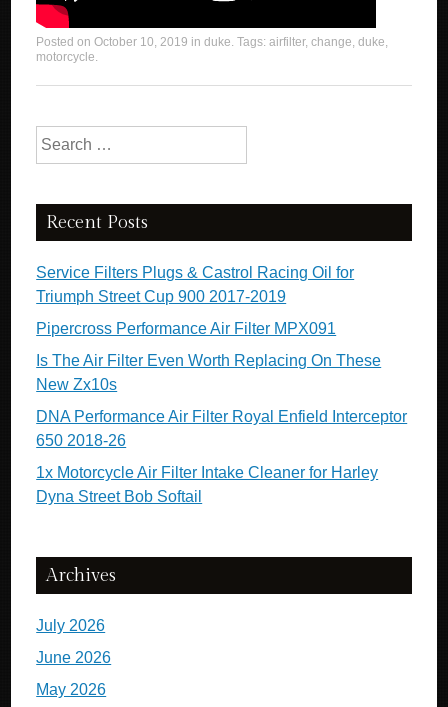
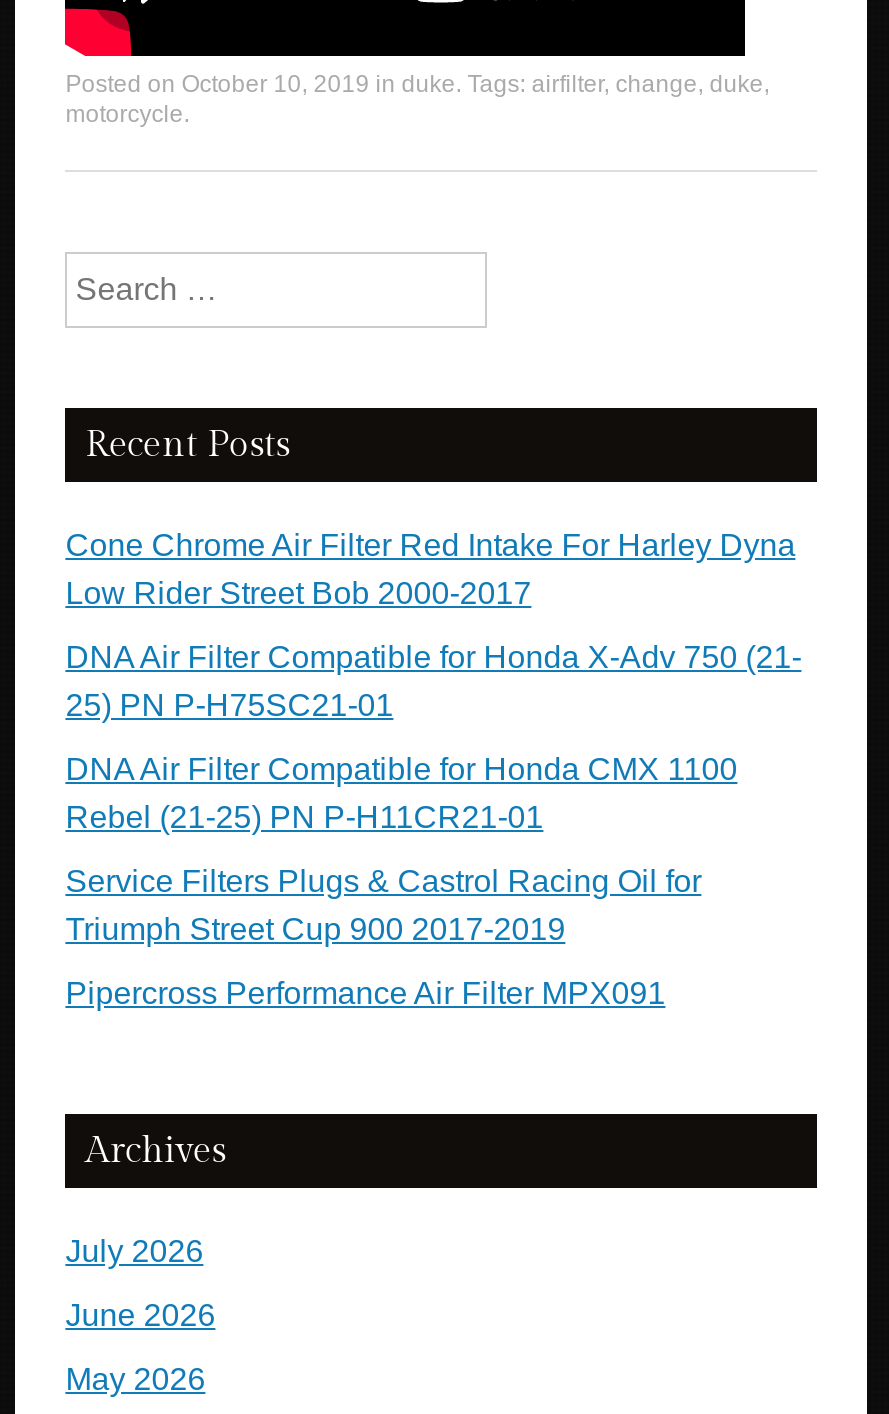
+ Cone Chrome Air Filter Red Intake For Harley Dyna
+ Low Rider Street Bob 2000-2017
+ DNA Air Filter Compatible for Honda X-Adv 750 (21-
+ 25) PN P-H75SC21-01
+ DNA Air Filter Compatible for Honda CMX 1100
+ Rebel (21-25) PN P-H11CR21-01

moved down: Service Filters Plugs & Castrol Racing Oil for | Triumph Street Cup 900 2017-2019 | Pipercross Performance Air Filter MPX091

- Is The Air Filter Even Worth Replacing On These
- New Zx10s
- DNA Performance Air Filter Royal Enfield Interceptor
- 650 2018-26
- 1x Motorcycle Air Filter Intake Cleaner for Harley
- Dyna Street Bob Softail
